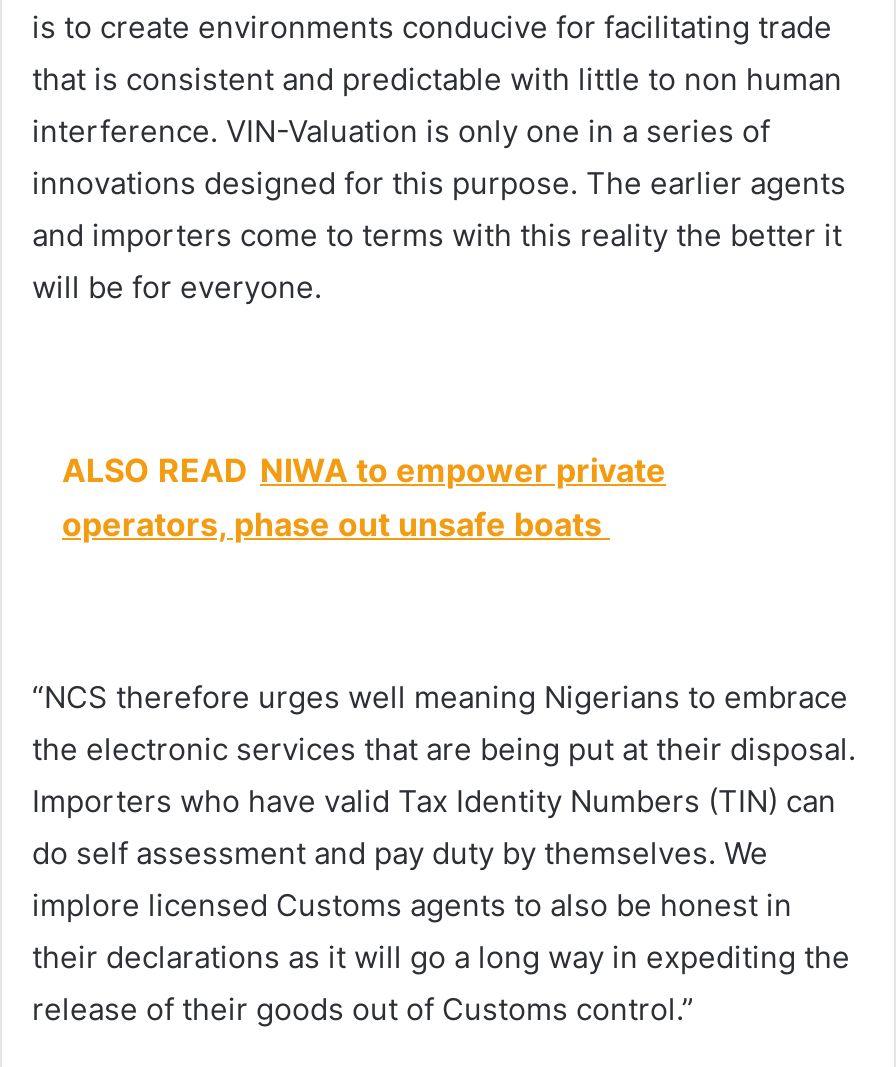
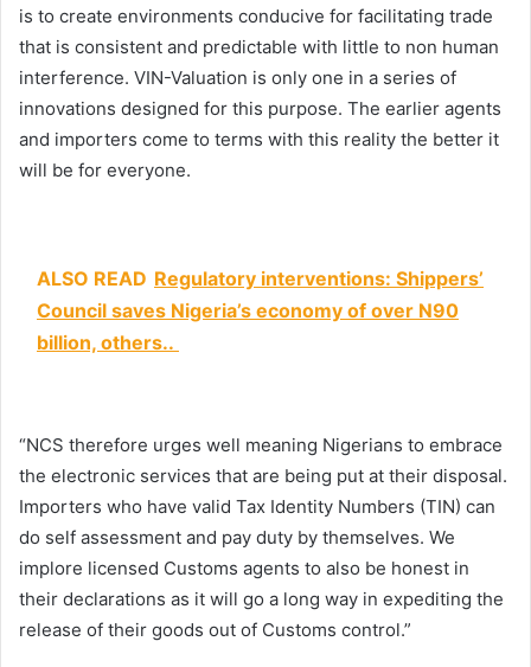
- ALSO READ NIWA to empower private
- operators, phase out unsafe boats
+ ALSO READ Regulatory interventions: Shippers’
+ Council saves Nigeria’s economy of over N90
+ billion, others..
